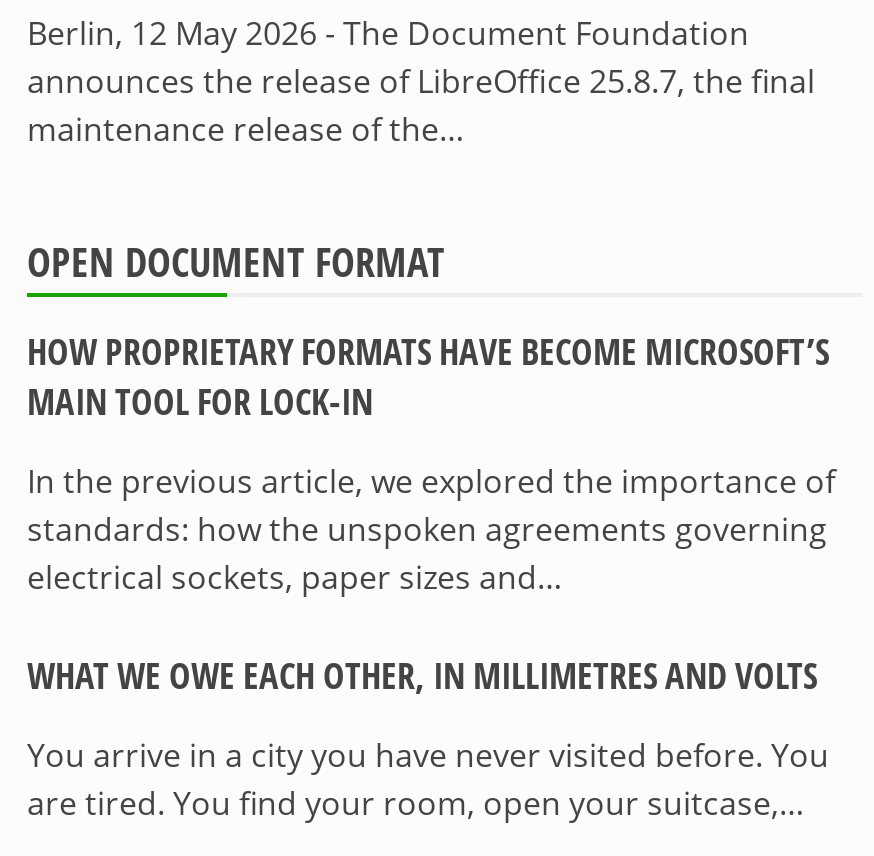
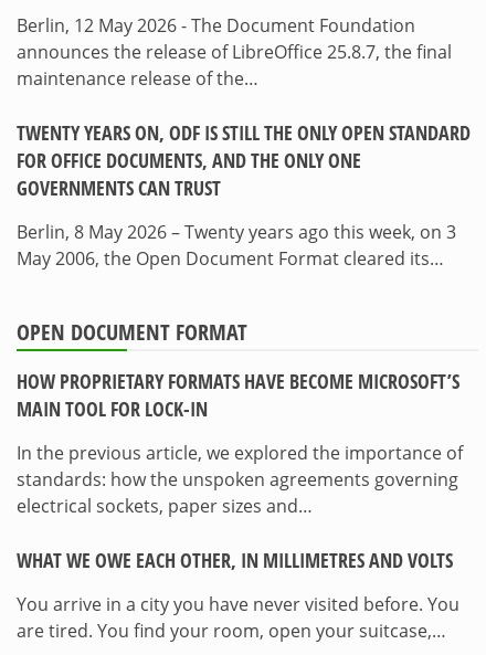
+ TWENTY YEARS ON, ODF IS STILL THE ONLY OPEN STANDARD
+ FOR OFFICE DOCUMENTS, AND THE ONLY ONE
+ GOVERNMENTS CAN TRUST
+ Berlin, 8 May 2026 – Twenty years ago this week, on 3
+ May 2006, the Open Document Format cleared its…
